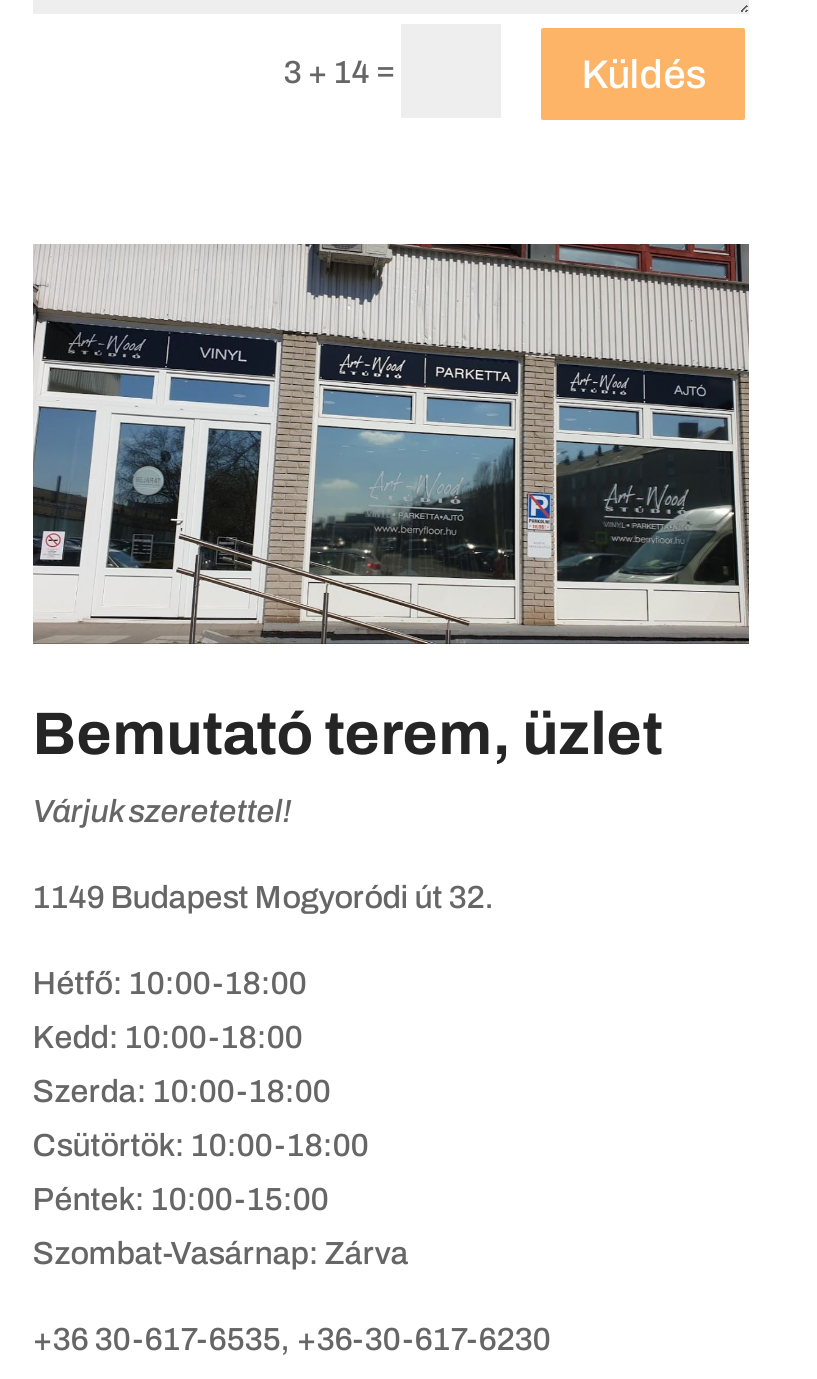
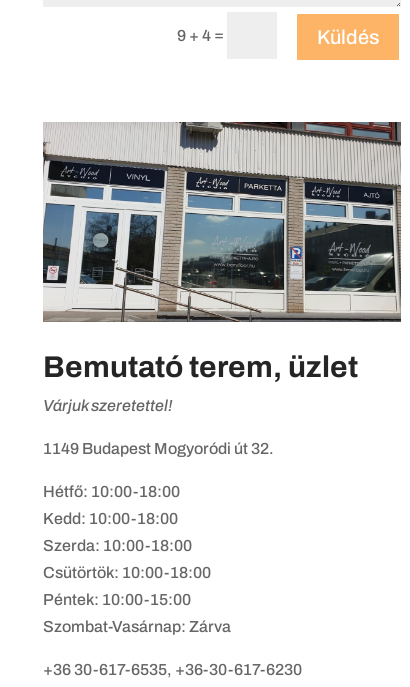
- 3 + 14 =
+ 9 + 4 =
